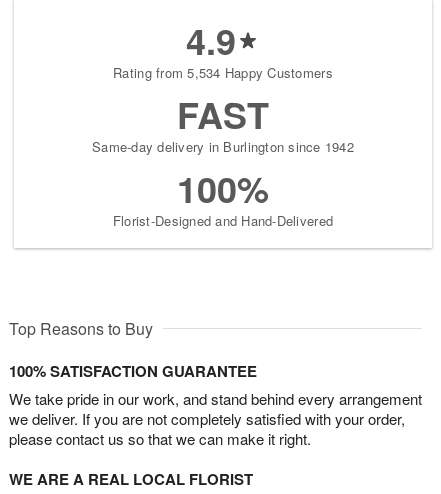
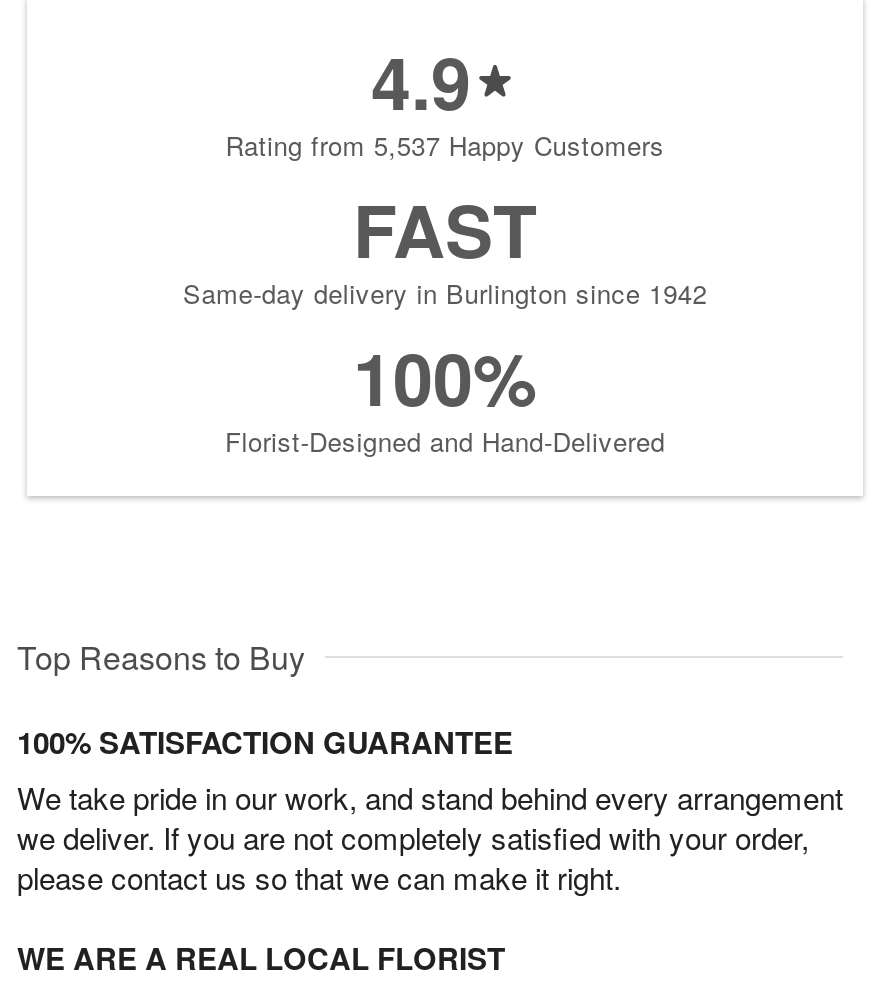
- Rating from 5,534 Happy Customers
+ Rating from 5,537 Happy Customers
